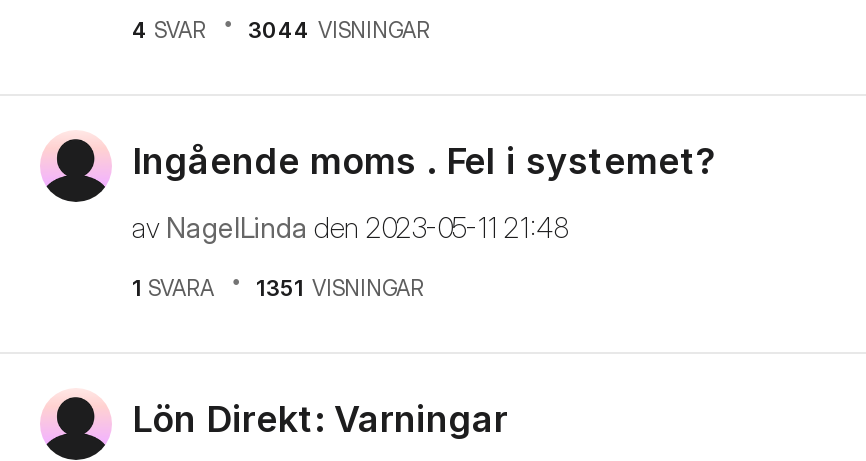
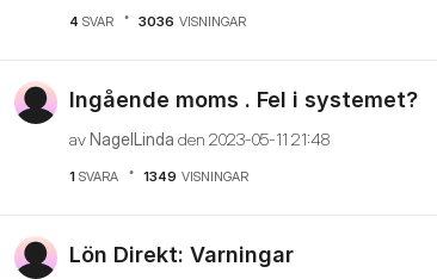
- 4 SVAR 3044 VISNINGAR
+ 4 SVAR 3036 VISNINGAR

- 1 SVARA 1351 VISNINGAR
+ 1 SVARA 1349 VISNINGAR
